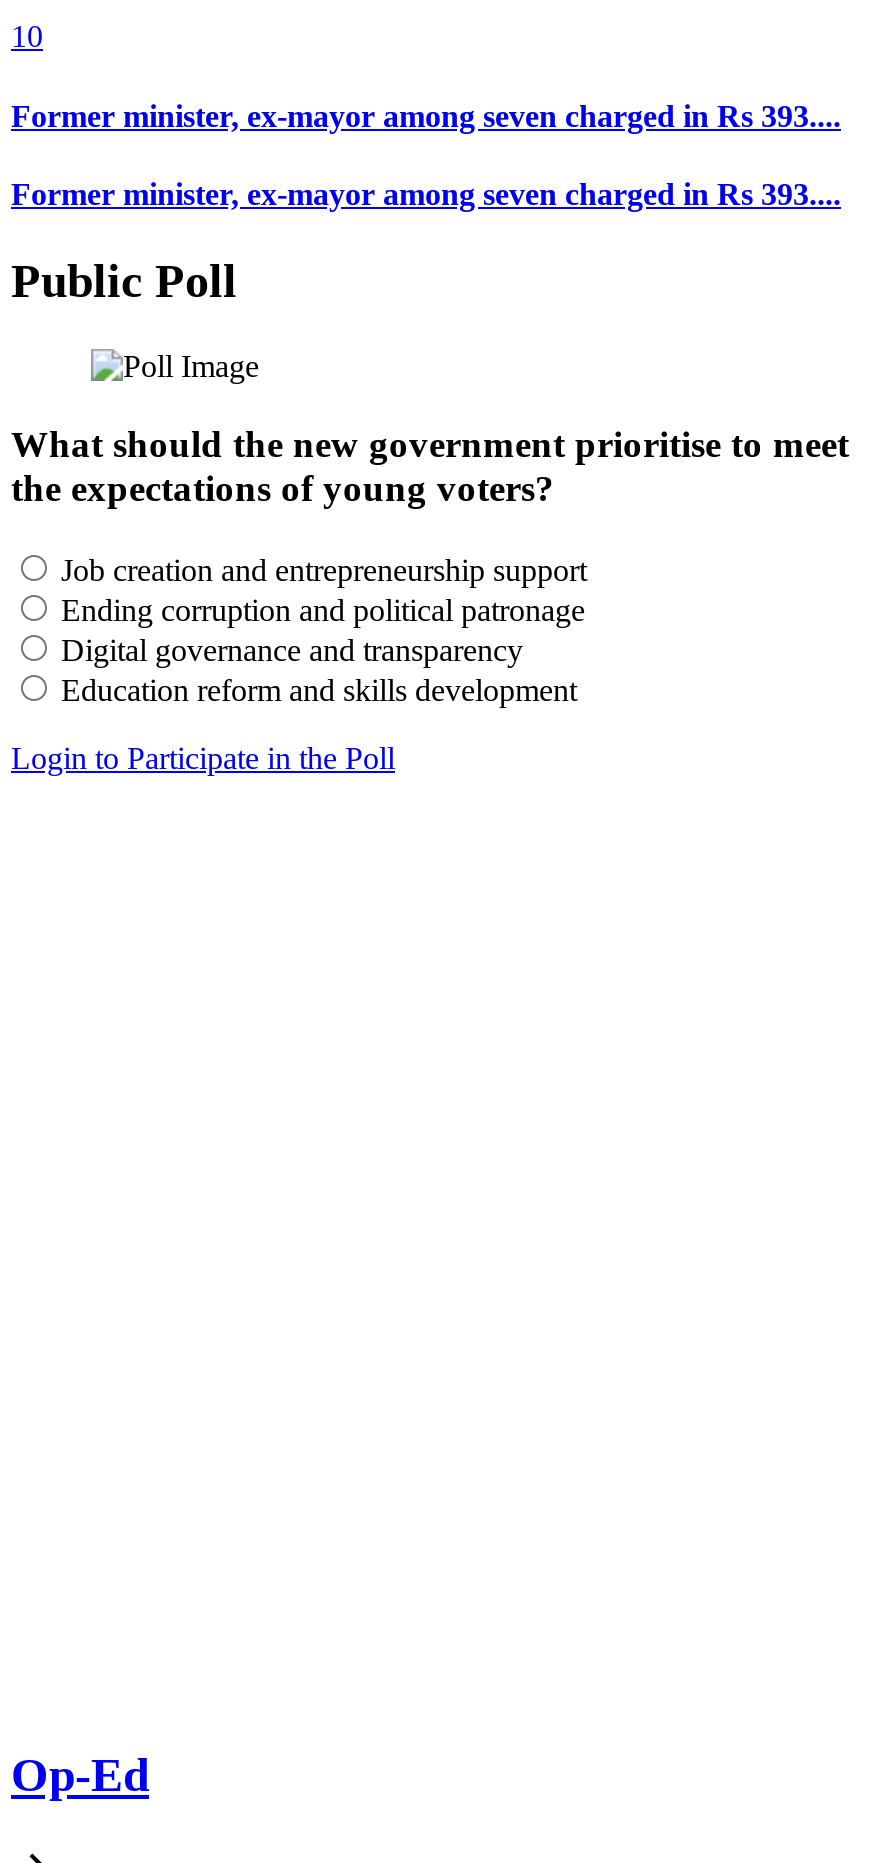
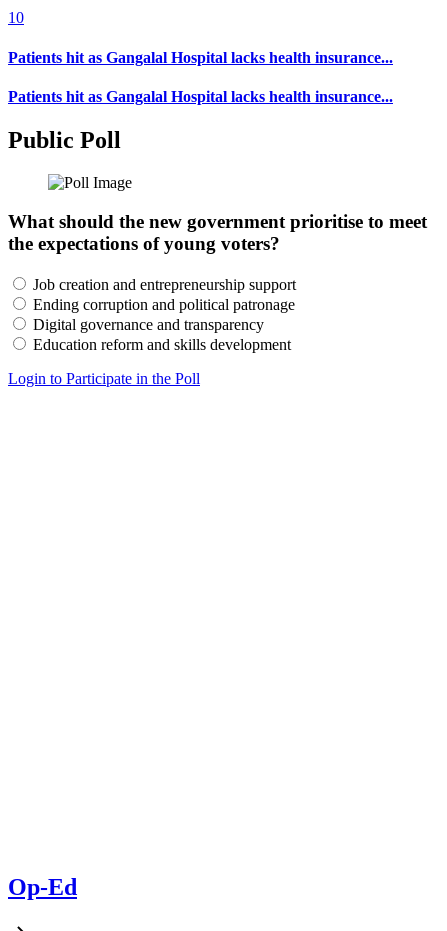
- Former minister, ex-mayor among seven charged in Rs 393....
+ Patients hit as Gangalal Hospital lacks health insurance...

- Former minister, ex-mayor among seven charged in Rs 393....
+ Patients hit as Gangalal Hospital lacks health insurance...
